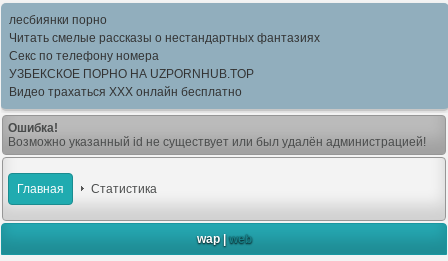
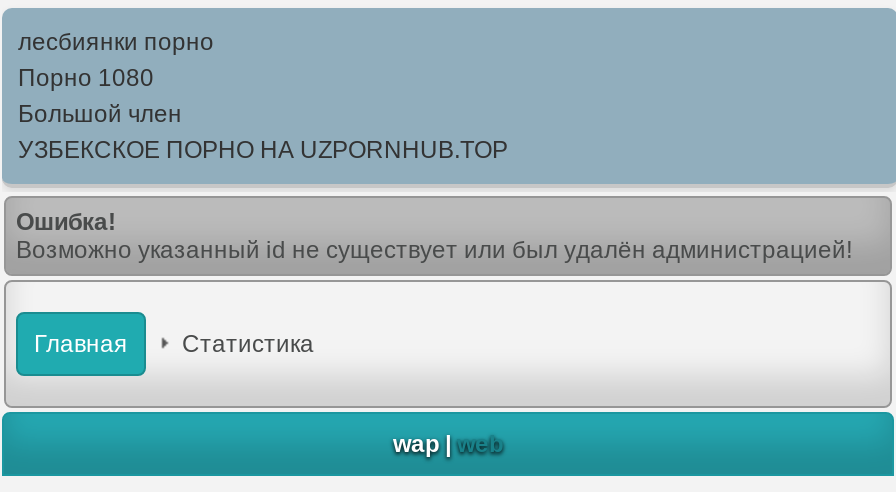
- Читать смелые рассказы о нестандартных фантазиях
- Секс по телефону номера
+ Порно 1080
+ Большой член

- Видео трахаться XXX онлайн бесплатно
